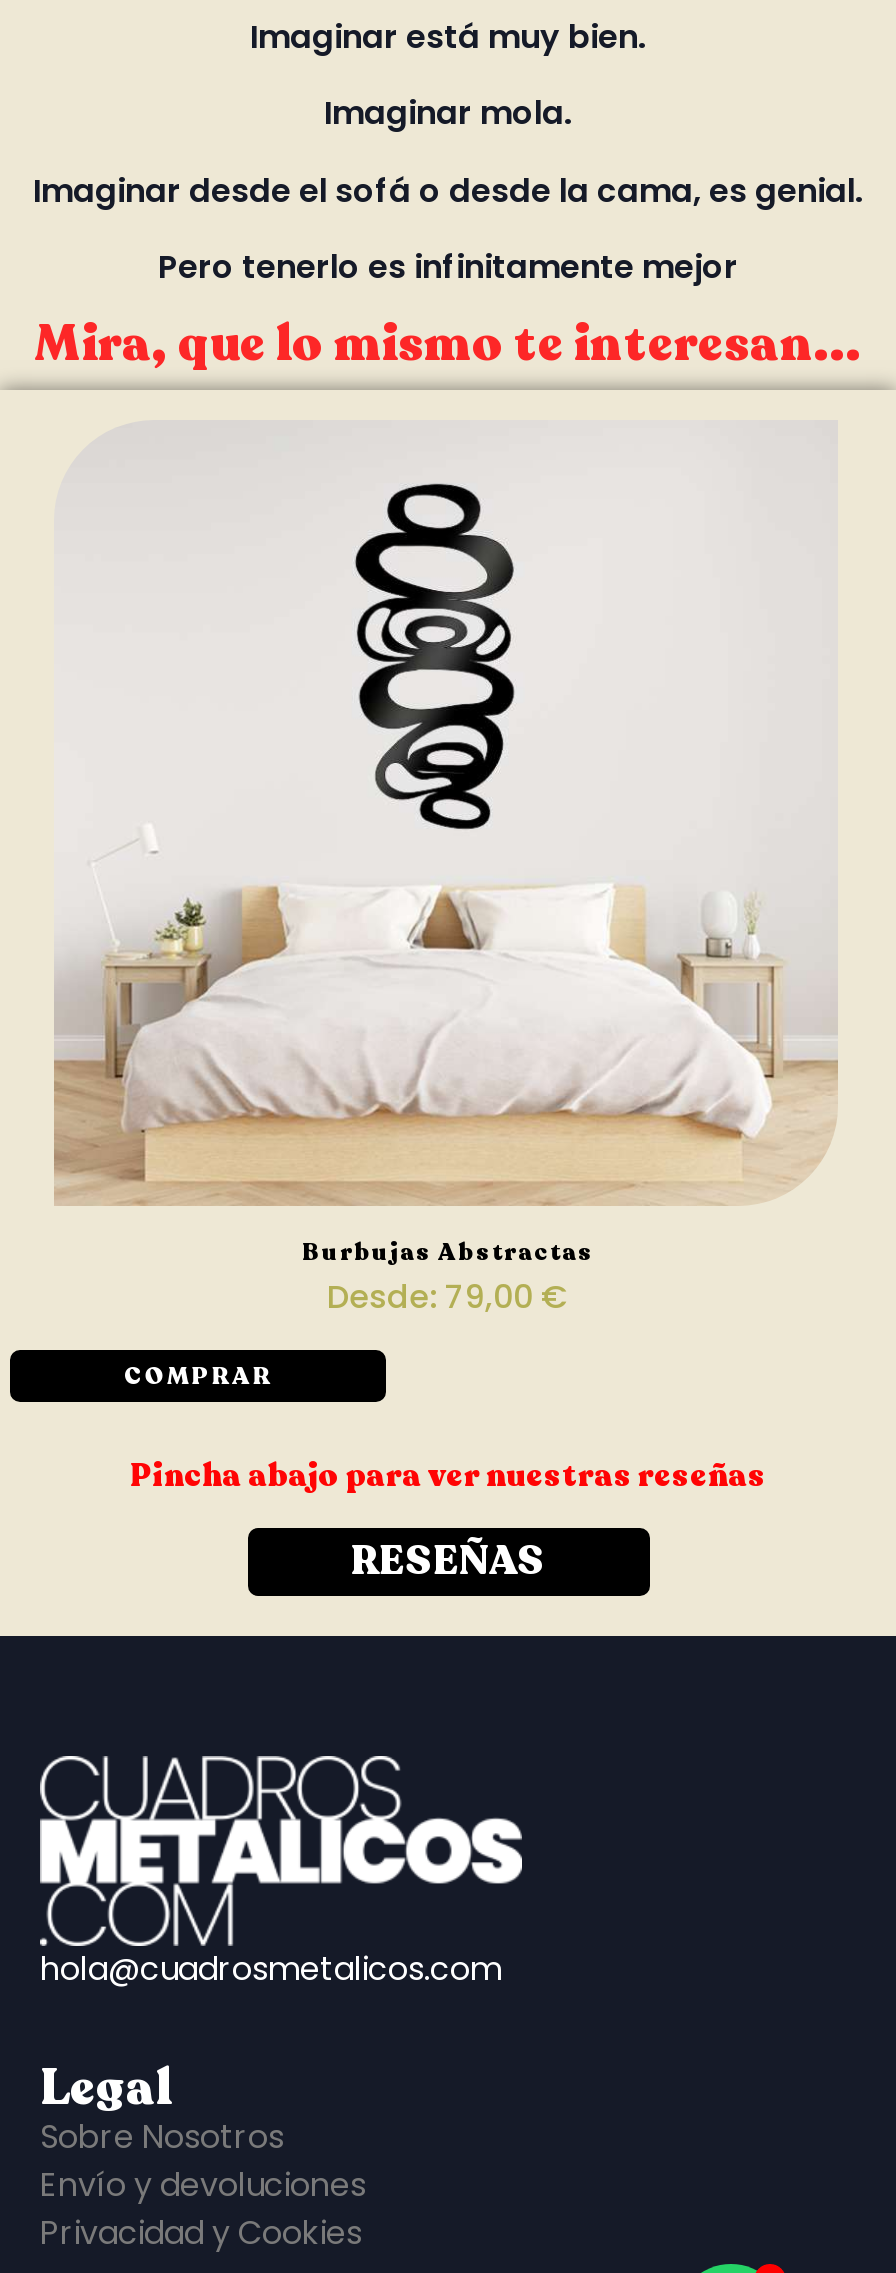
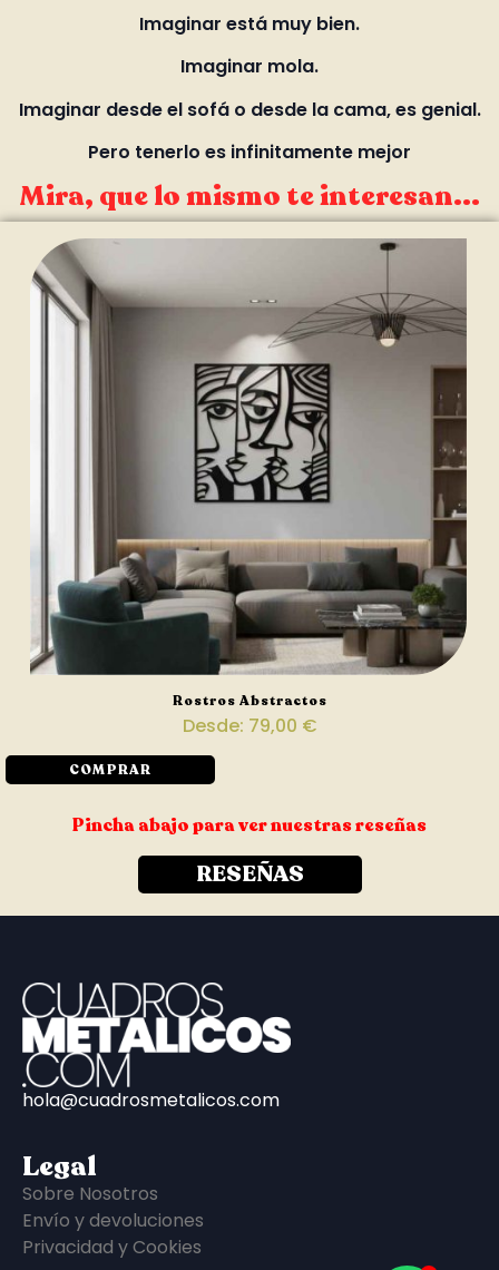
- [image]
- Burbujas Abstractas
+ [image]
+ Rostros Abstractos
